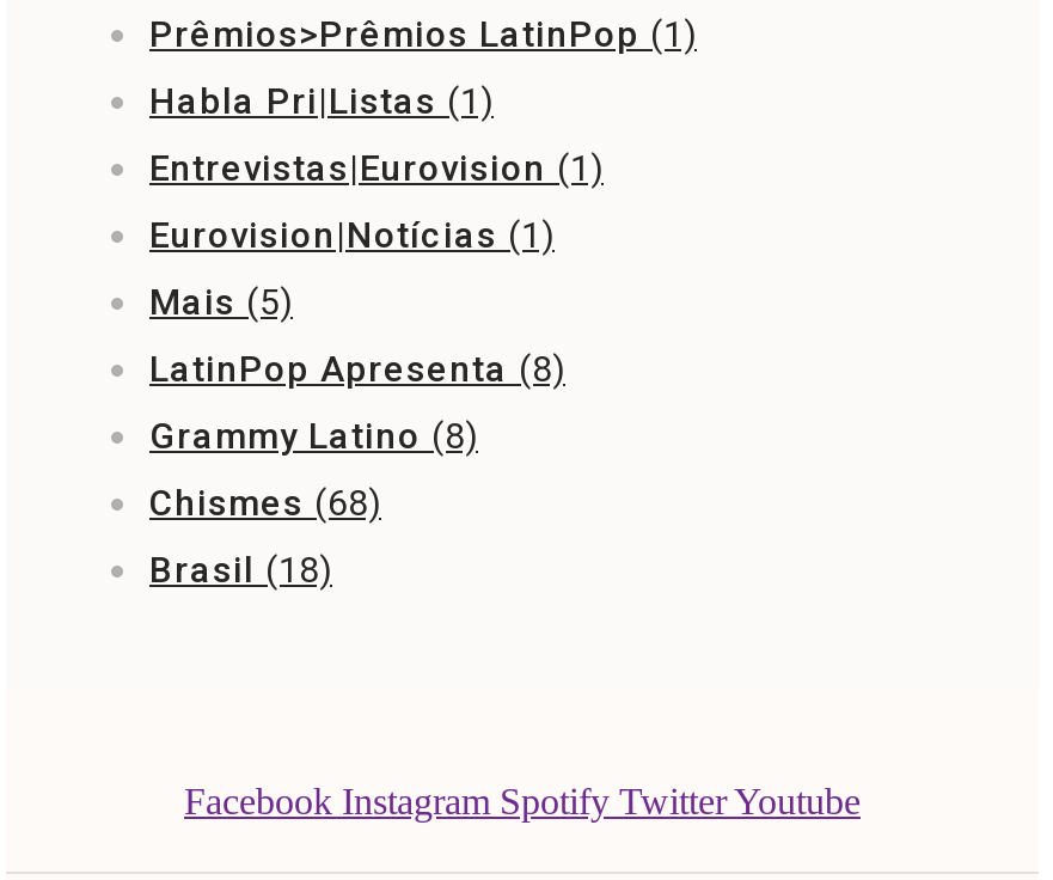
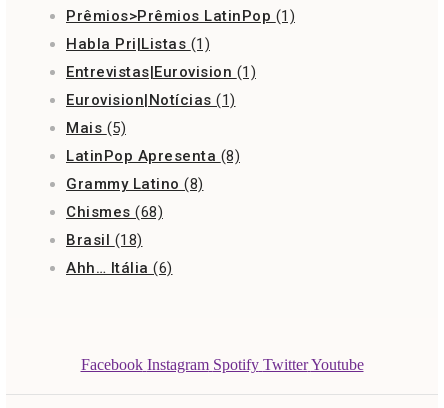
+ Ahh… Itália (6)
